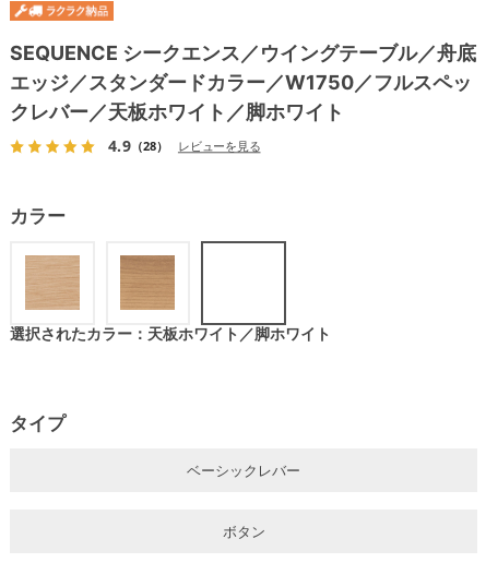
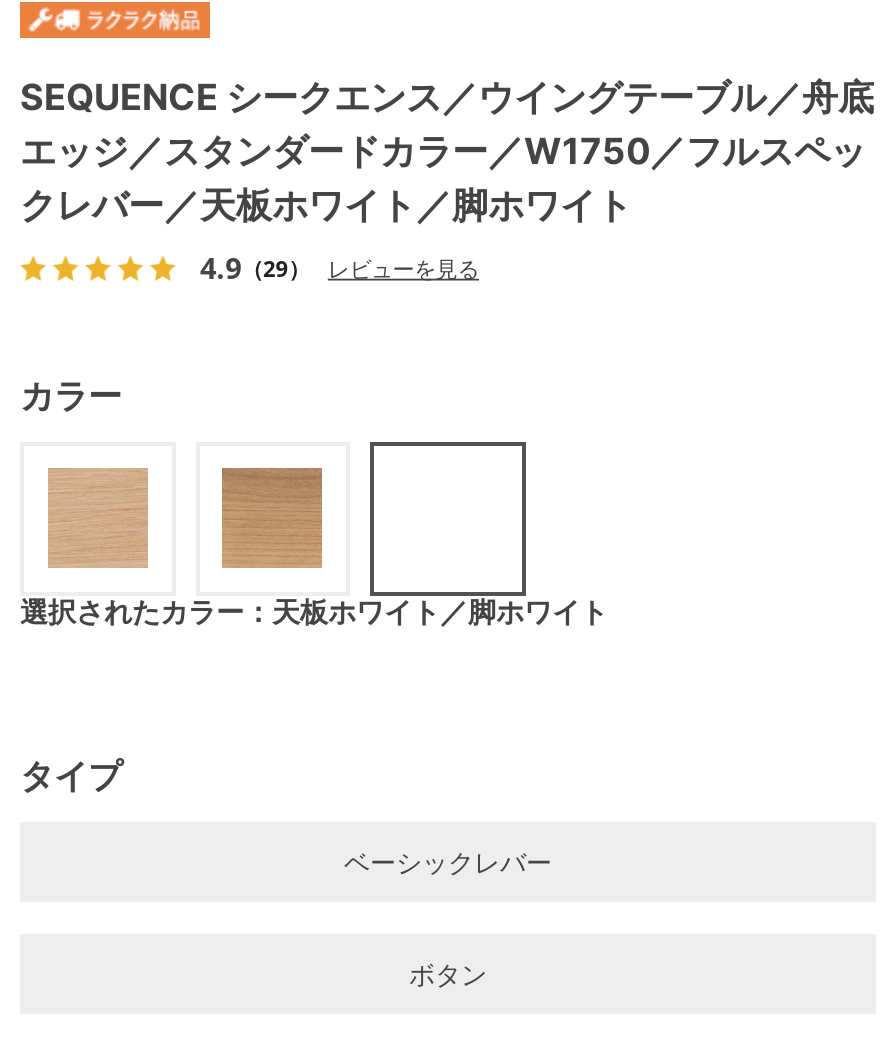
- 4.9（28） レビューを見る
+ 4.9（29） レビューを見る
